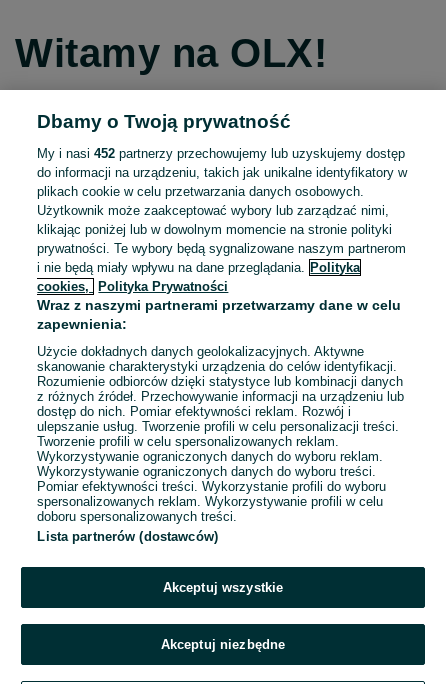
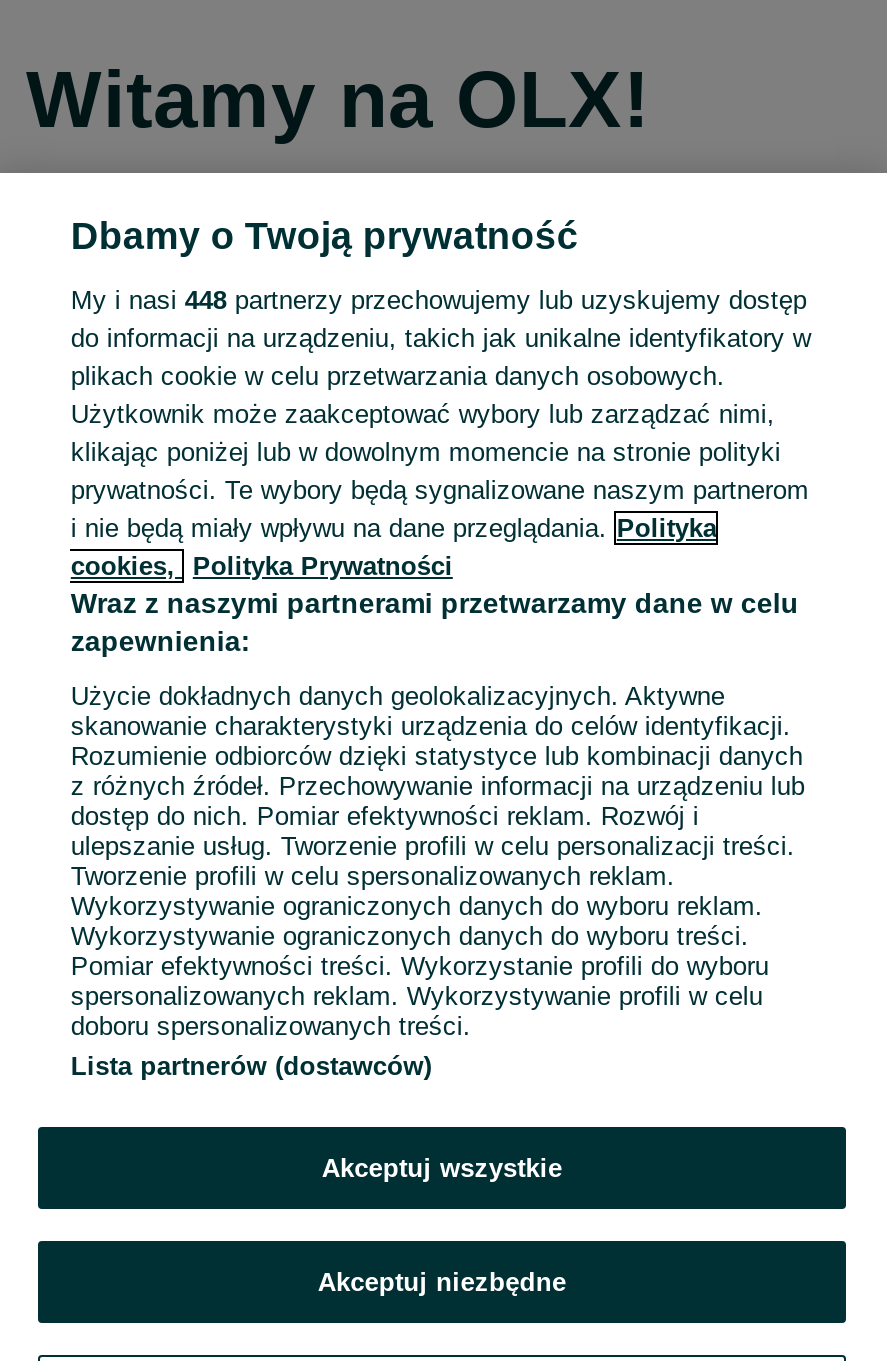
- My i nasi 452 partnerzy przechowujemy lub uzyskujemy dostęp
+ My i nasi 448 partnerzy przechowujemy lub uzyskujemy dostęp
